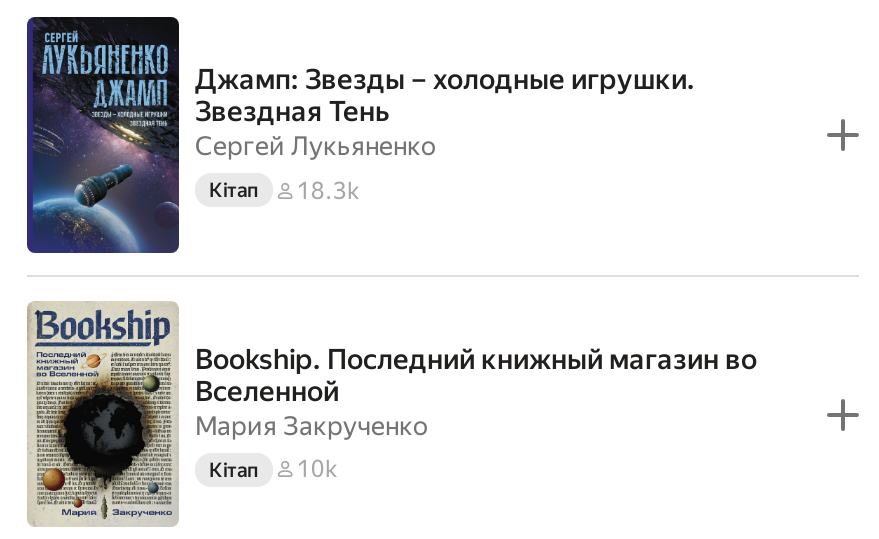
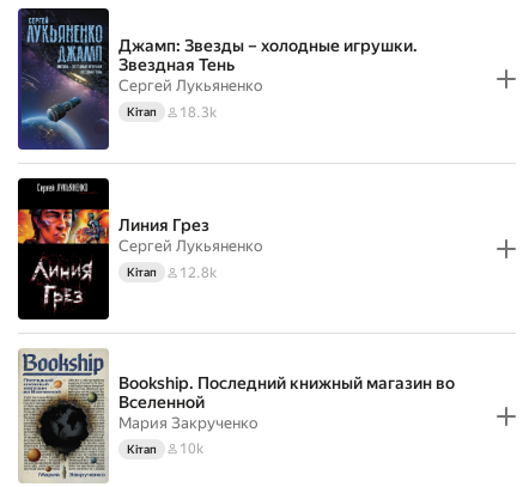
+ [image]
+ Линия Грез
+ Сергей Лукьяненко
+ Кітап
+ 12.8k
